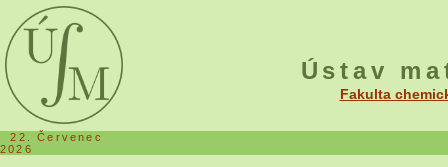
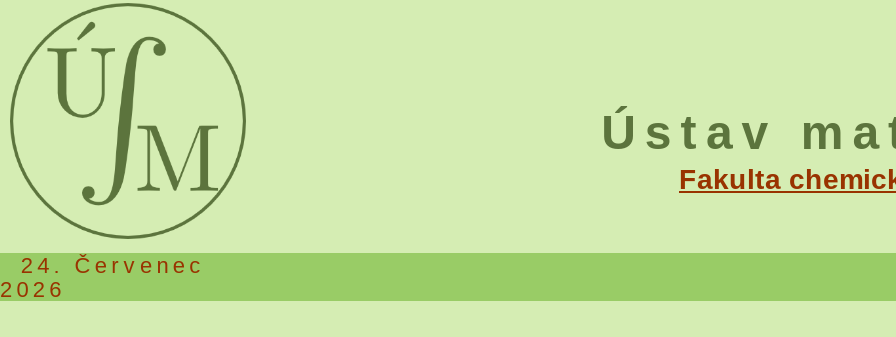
- 22. Červenec
+ 24. Červenec
